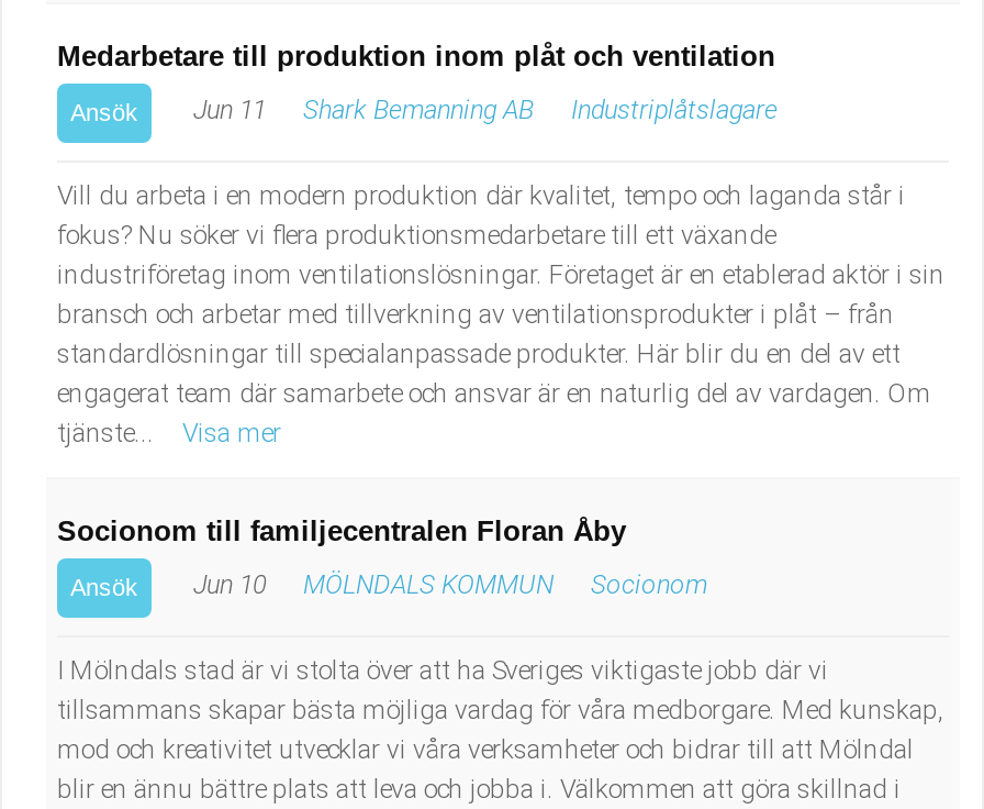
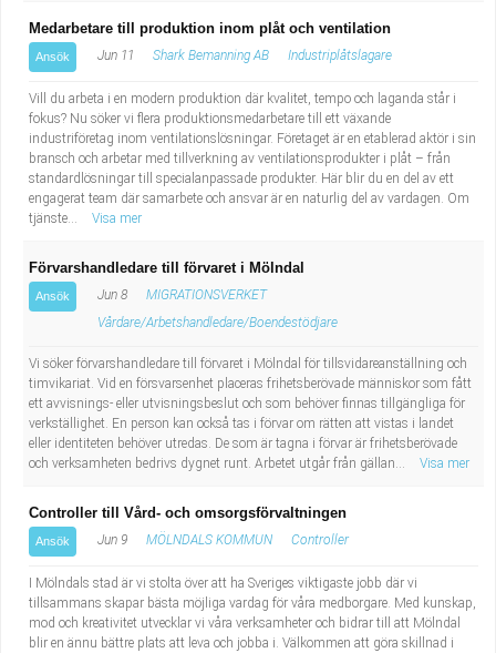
- Socionom till familjecentralen Floran Åby
+ Förvarshandledare till förvaret i Mölndal

- Jun 10
+ Jun 8
+ MIGRATIONSVERKET
+ Vårdare/Arbetshandledare/Boendestödjare
+ Vi söker förvarshandledare till förvaret i Mölndal för tillsvidareanställning och
+ timvikariat. Vid en försvarsenhet placeras frihetsberövade människor som fått
+ ett avvisnings- eller utvisningsbeslut och som behöver finnas tillgängliga för
+ verkställighet. En person kan också tas i förvar om rätten att vistas i landet
+ eller identiteten behöver utredas. De som är tagna i förvar är frihetsberövade
+ och verksamheten bedrivs dygnet runt. Arbetet utgår från gällan...
+ Visa mer
+ Controller till Vård- och omsorgsförvaltningen
+ Ansök
+ Jun 9

- Socionom
+ Controller
